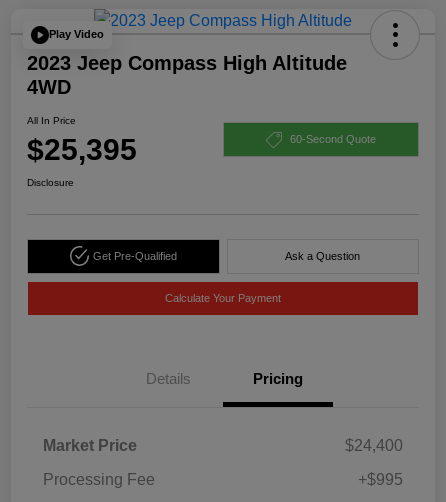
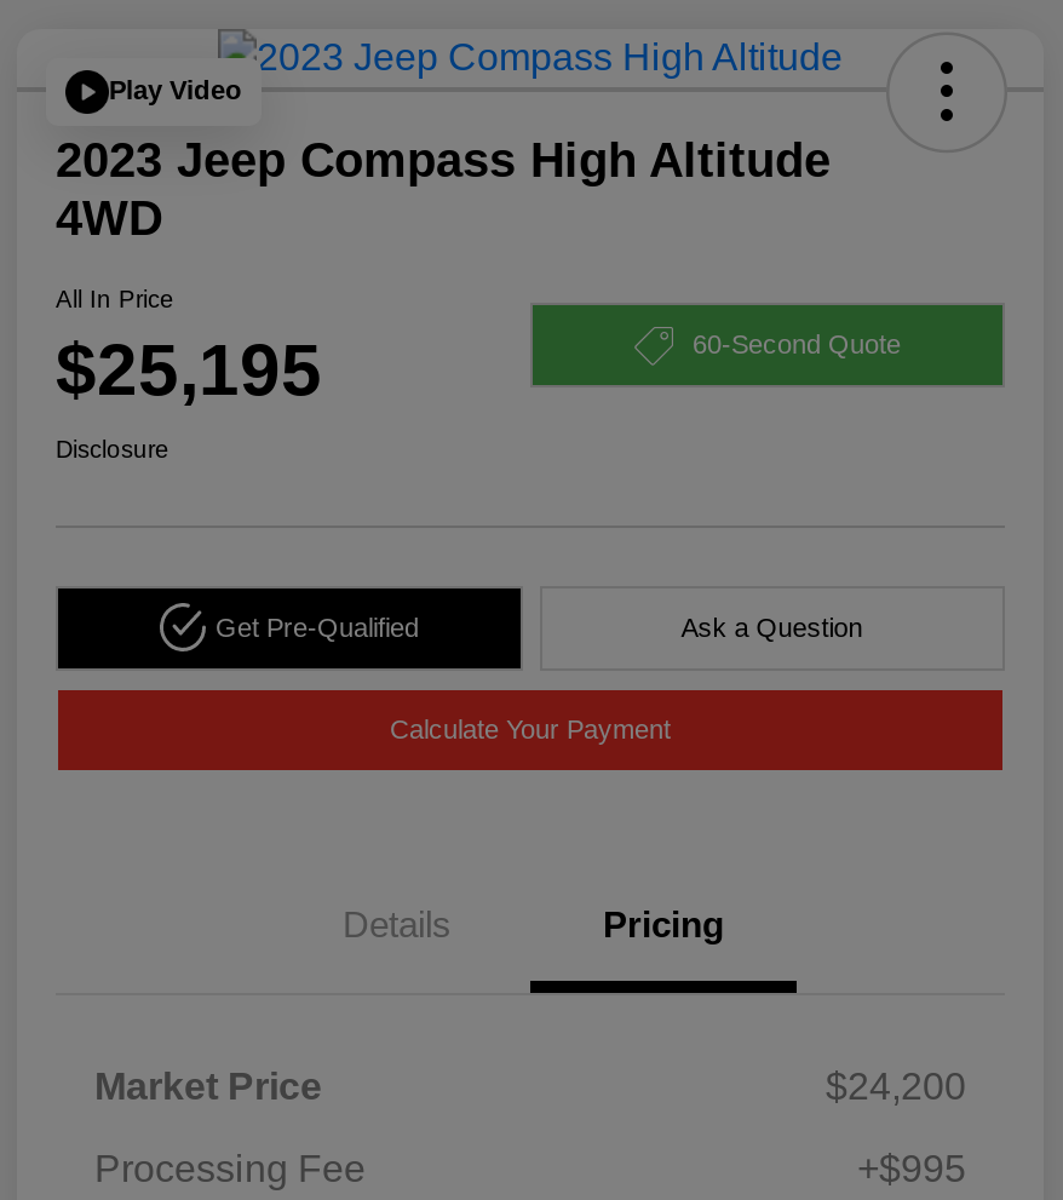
- $25,395
+ $25,195

- $24,400
+ $24,200
